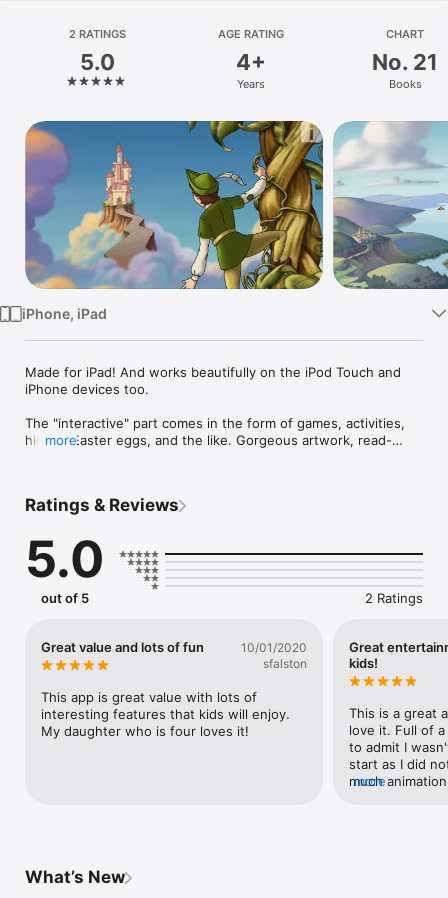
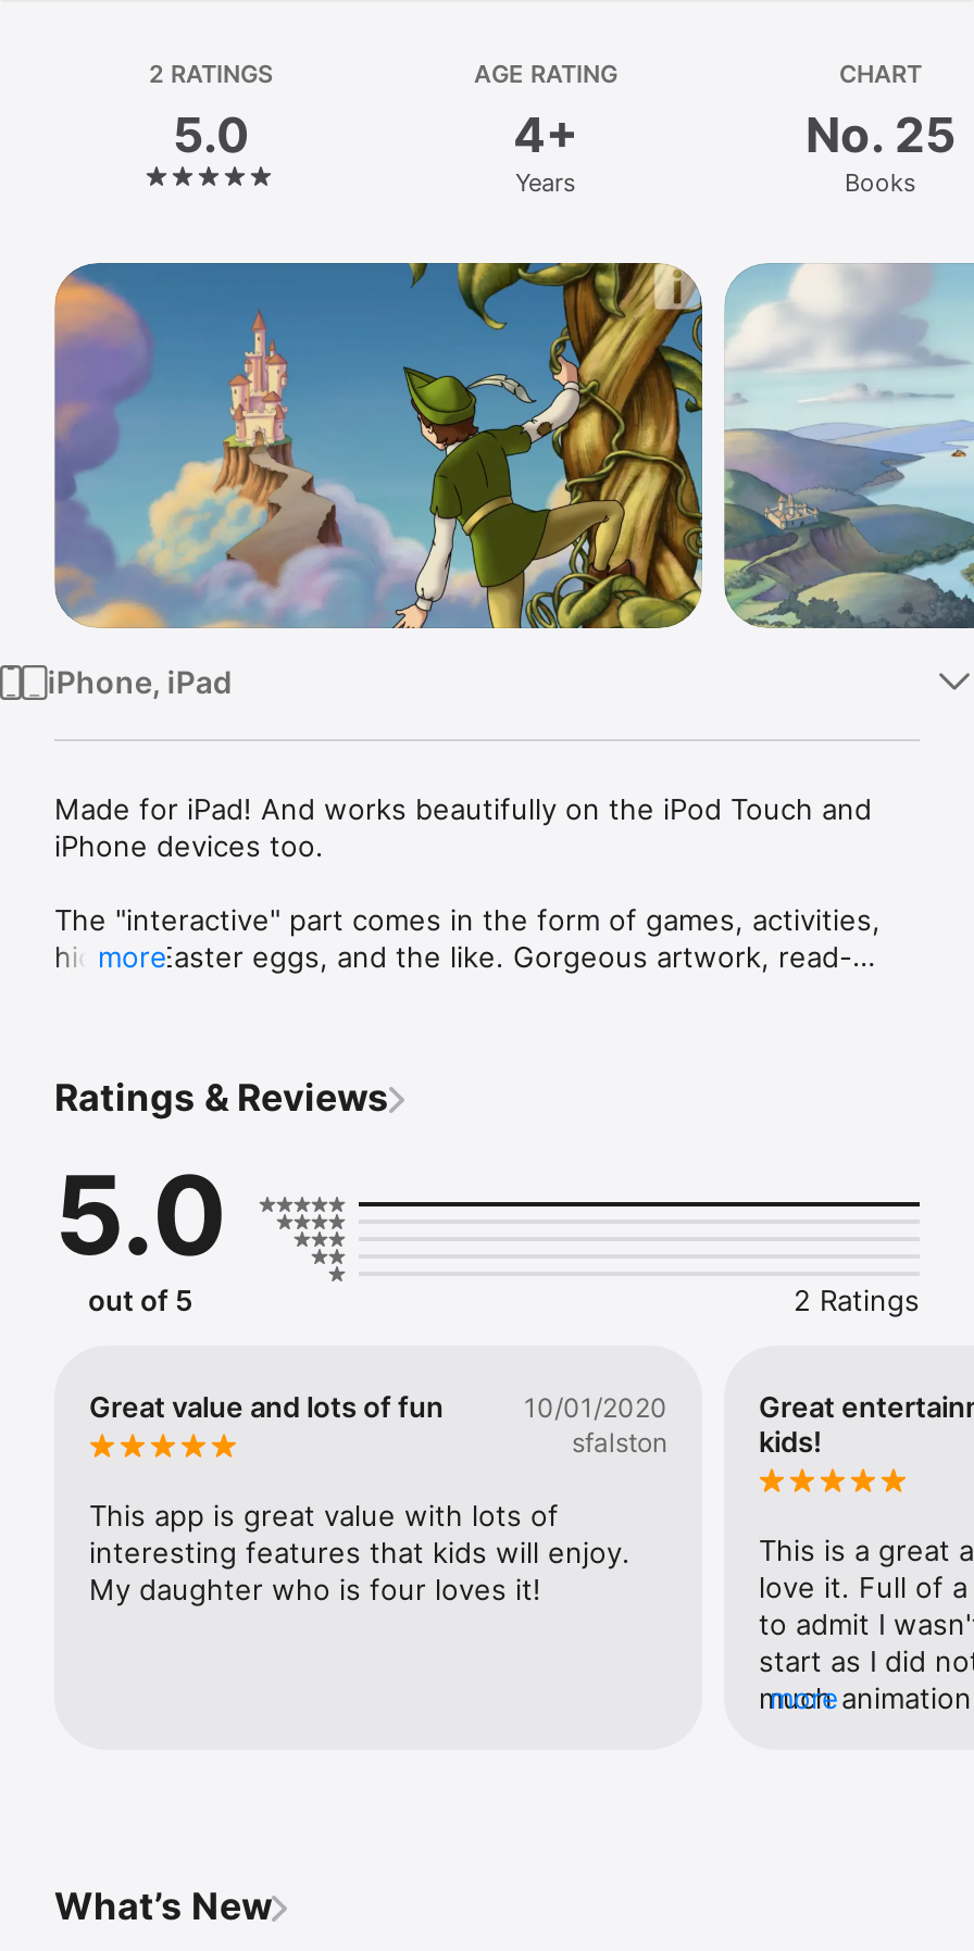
- No. 21
+ No. 25
